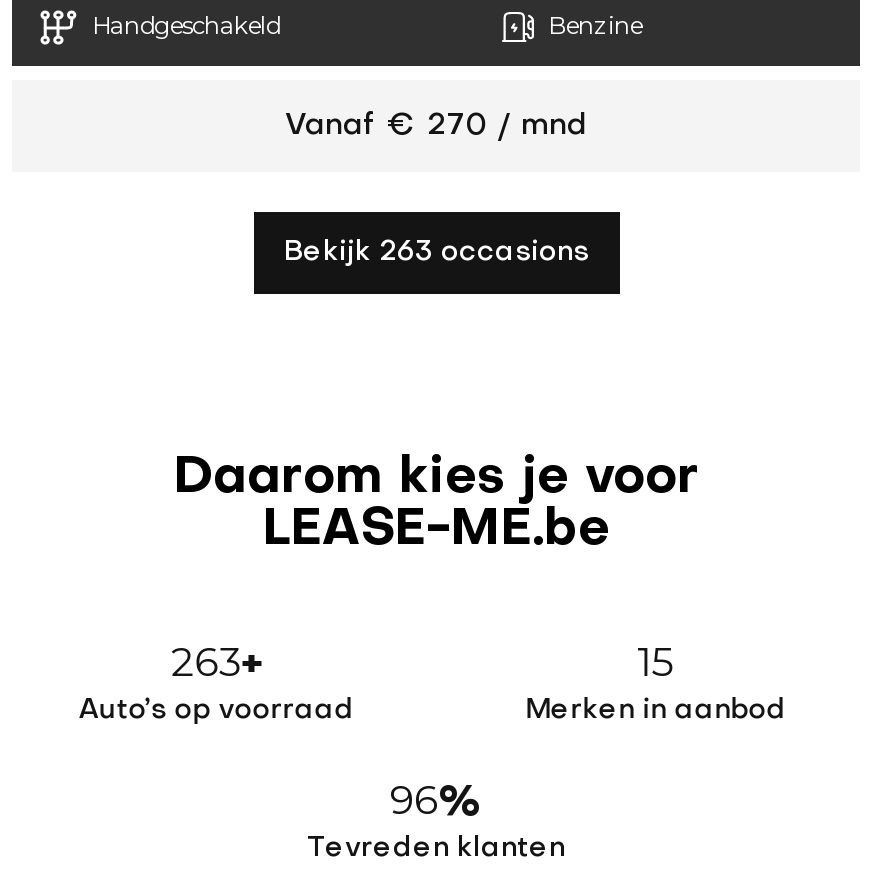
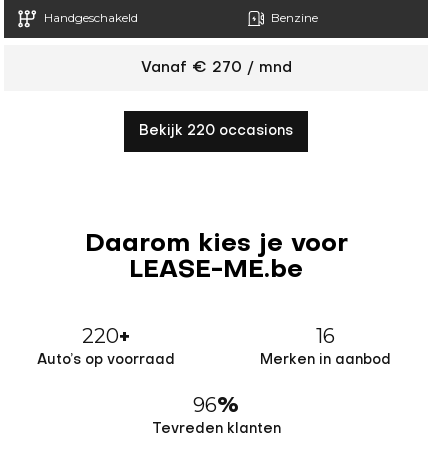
- Bekijk 263 occasions
+ Bekijk 220 occasions

- 263+
+ 220+

- 15
+ 16
